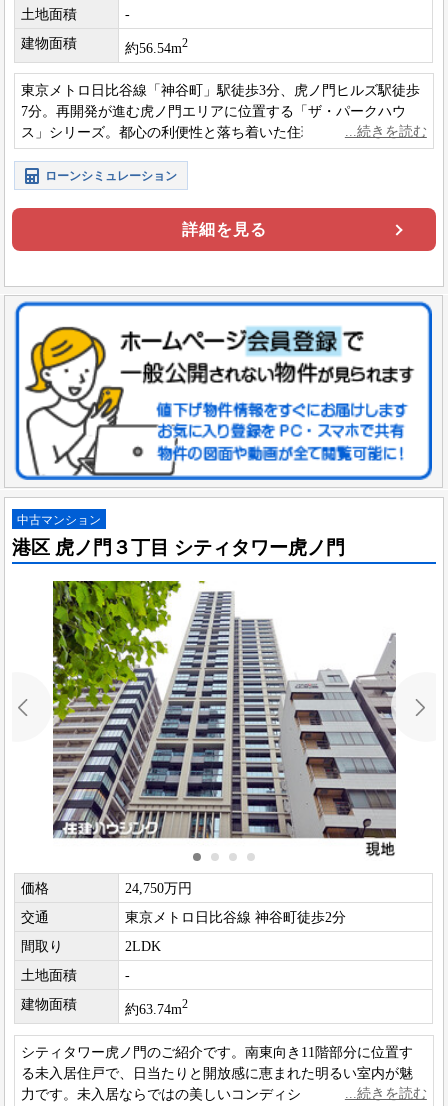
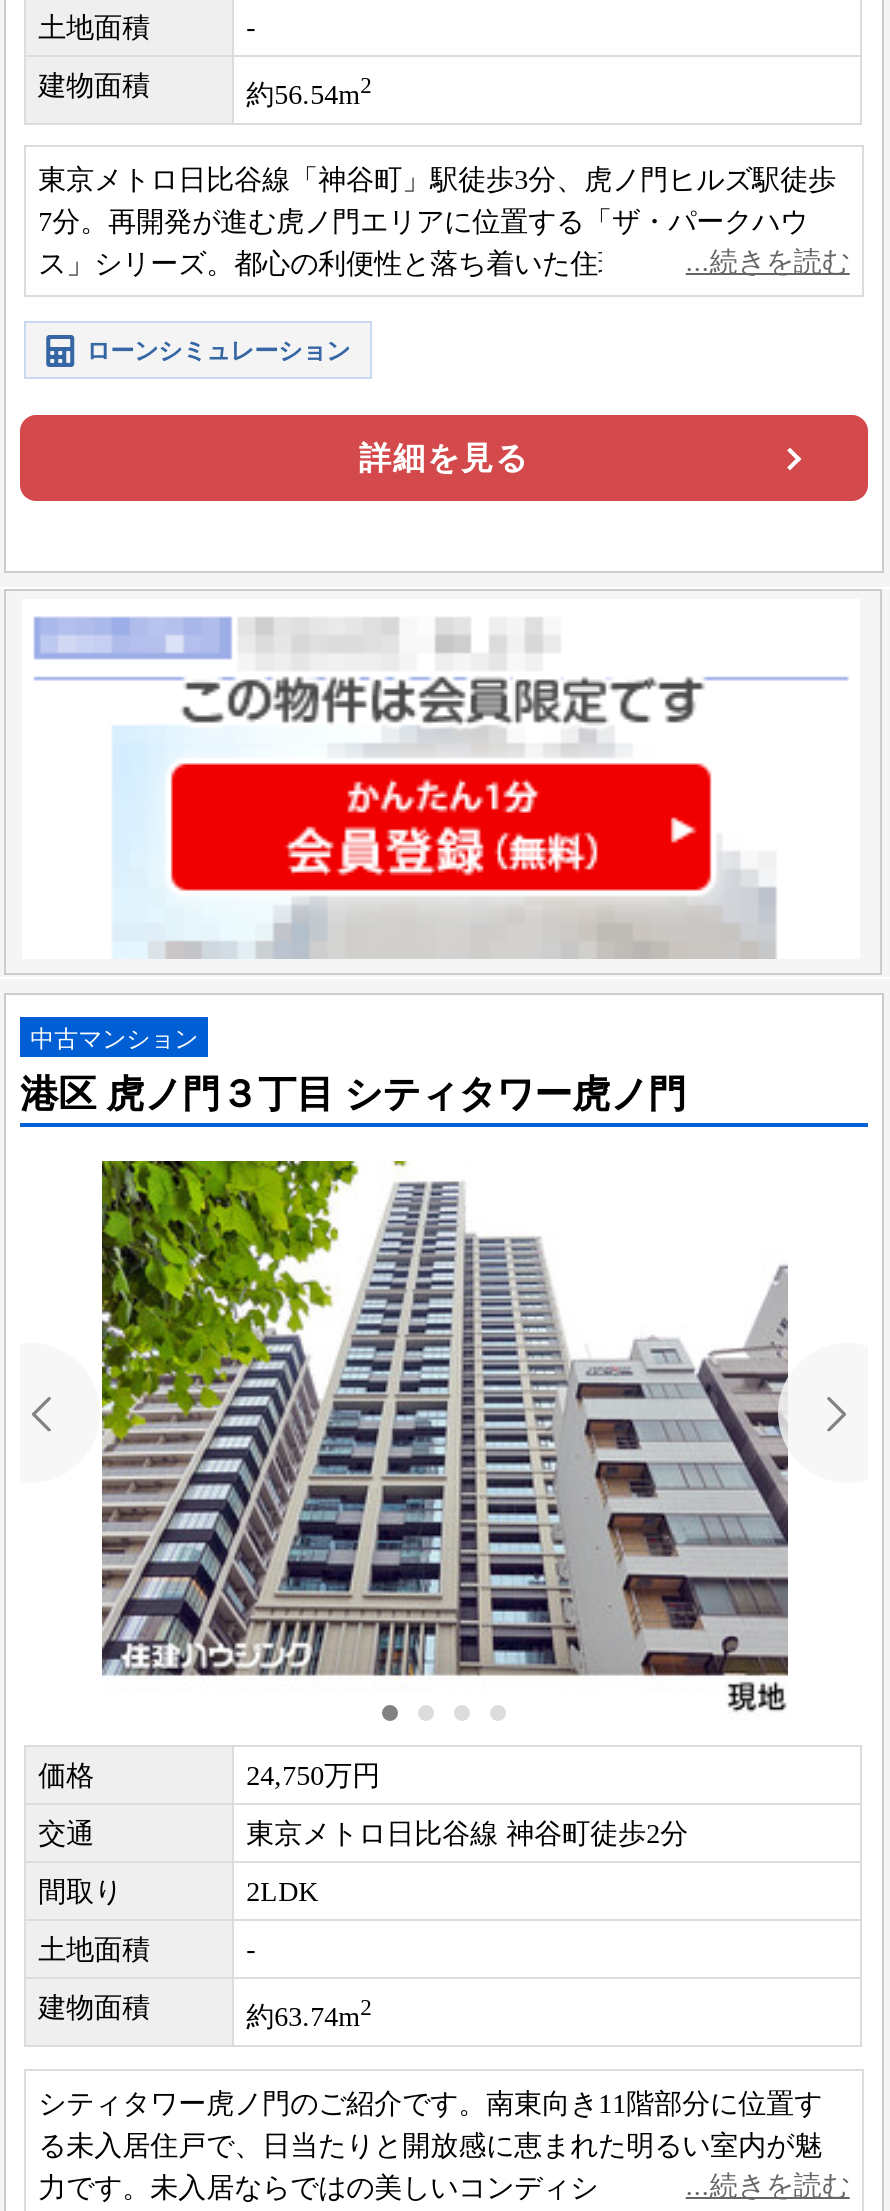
- [image]
+ [image]
